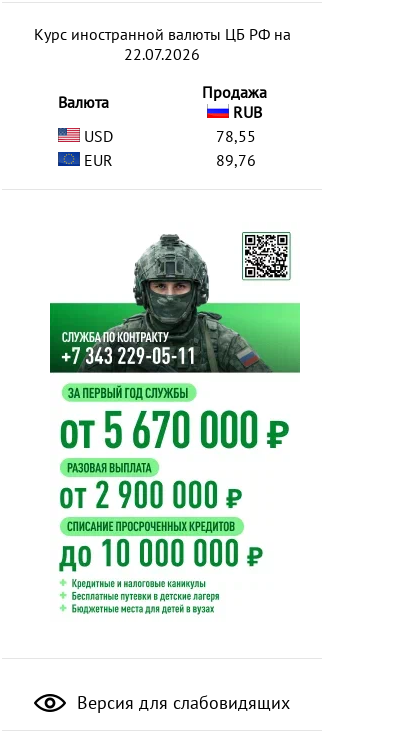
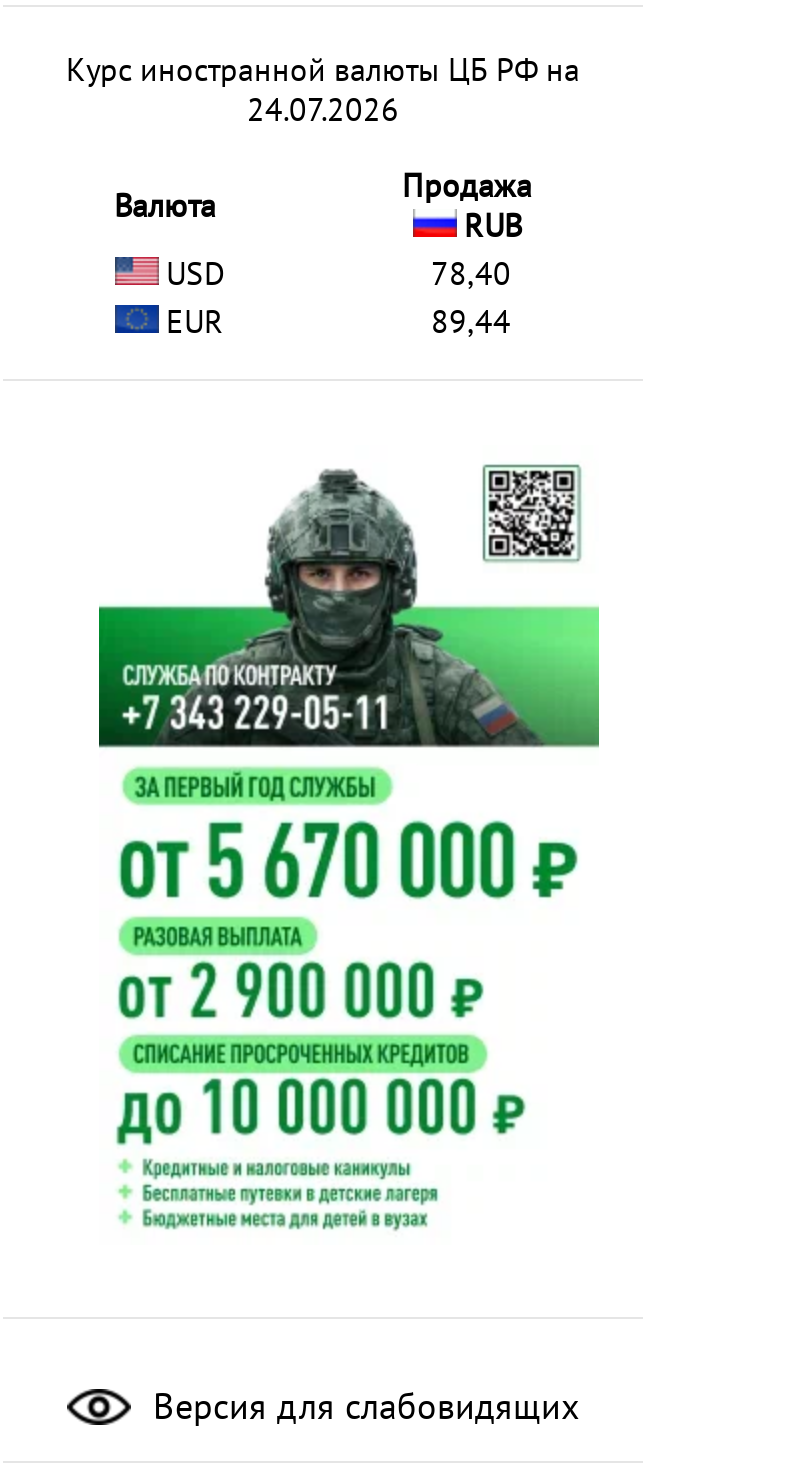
- 22.07.2026
+ 24.07.2026

- 78,55
+ 78,40

- 89,76
+ 89,44
